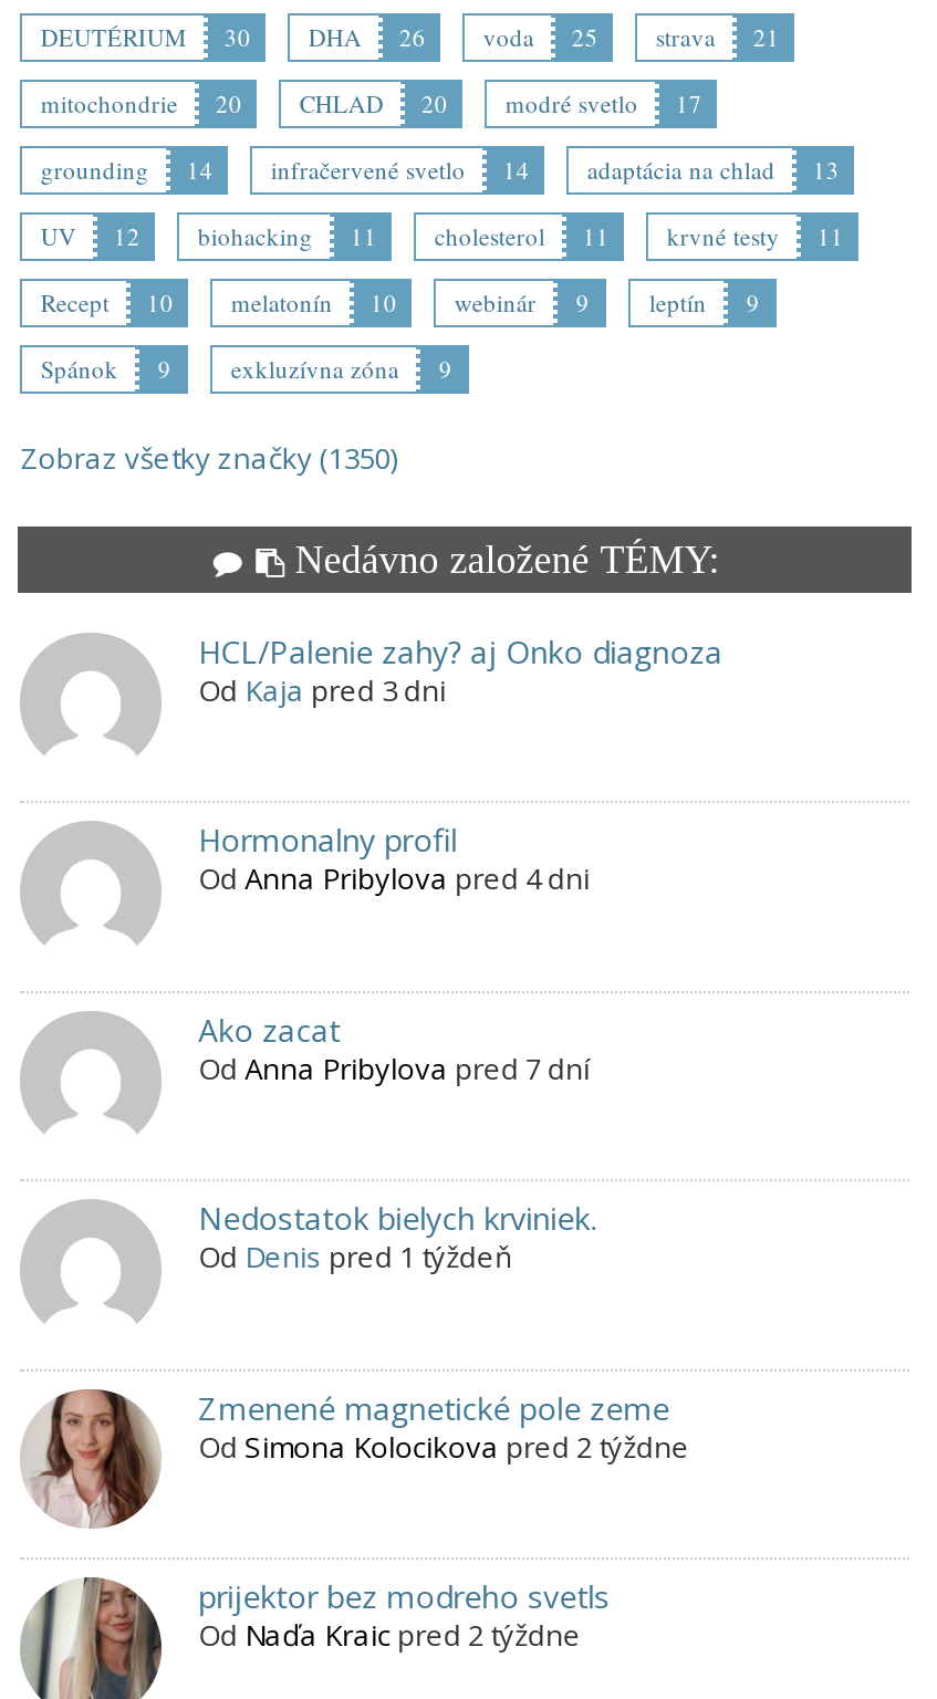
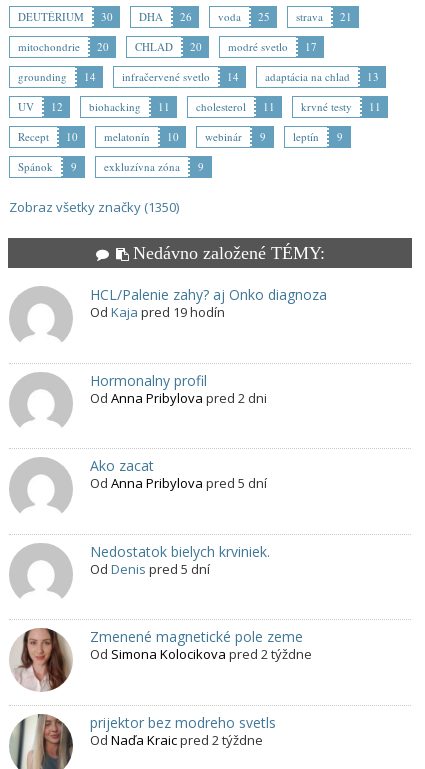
- Od Kaja pred 3 dni
+ Od Kaja pred 19 hodín

- Od Anna Pribylova pred 4 dni
+ Od Anna Pribylova pred 2 dni

- Od Anna Pribylova pred 7 dní
+ Od Anna Pribylova pred 5 dní

- Od Denis pred 1 týždeň
+ Od Denis pred 5 dní
